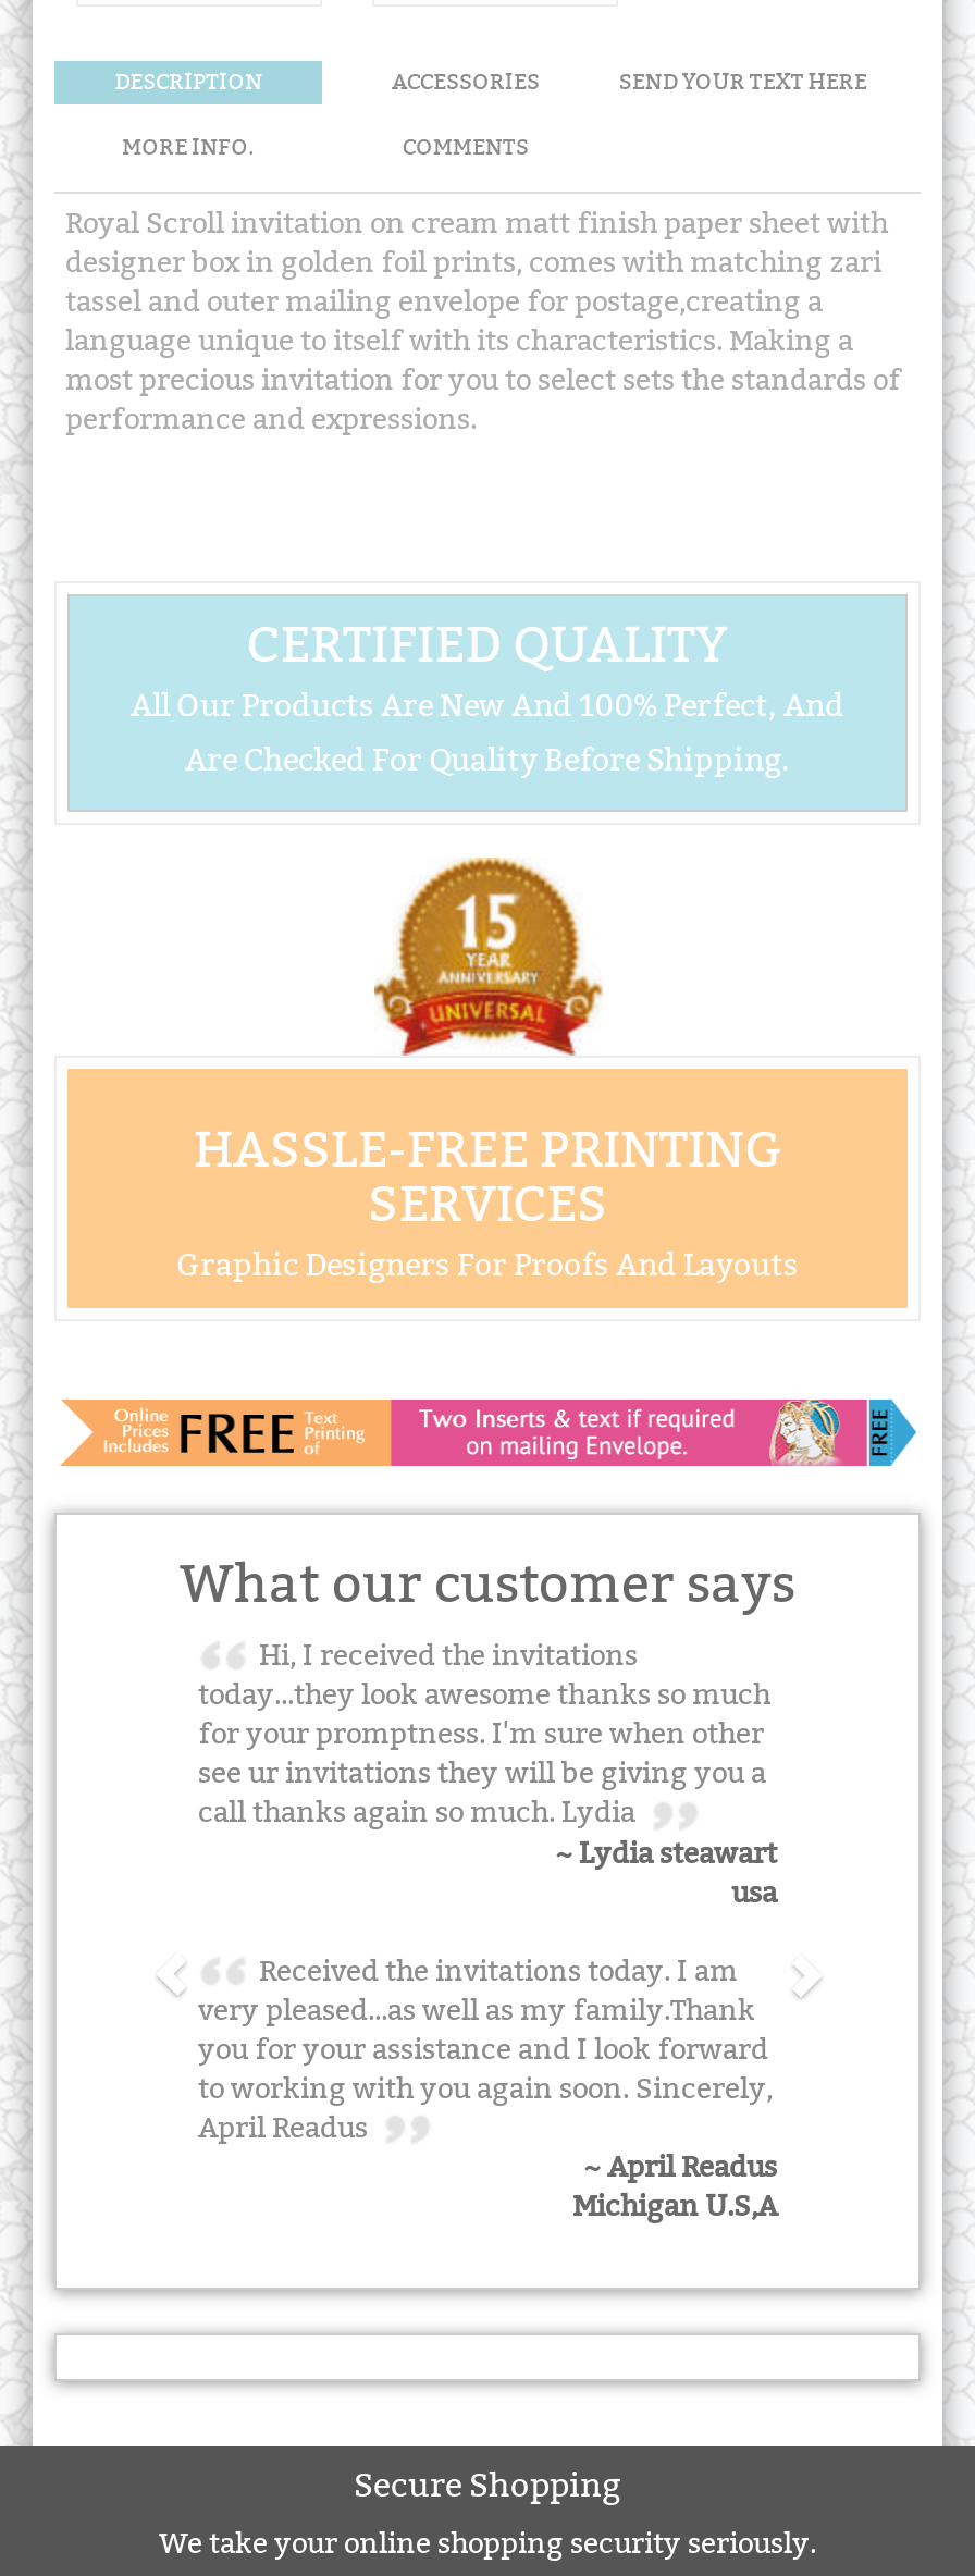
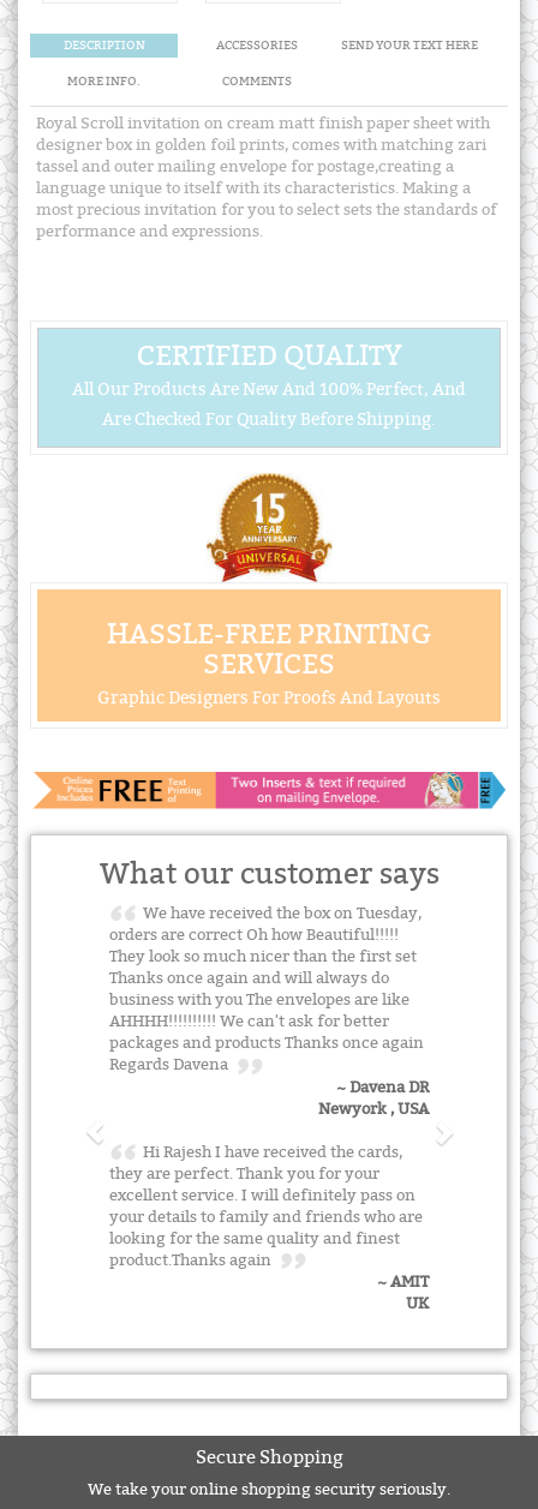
- Hi, I received the invitations
- today...they look awesome thanks so much
- for your promptness. I'm sure when other
- see ur invitations they will be giving you a
- call thanks again so much. Lydia
- ~ Lydia steawart
- usa
+ We have received the box on Tuesday,
+ orders are correct Oh how Beautiful!!!!!
+ They look so much nicer than the first set
+ Thanks once again and will always do
+ business with you The envelopes are like
+ AHHHH!!!!!!!!!! We can't ask for better
+ packages and products Thanks once again
+ Regards Davena
+ ~ Davena DR
+ Newyork , USA

- Received the invitations today. I am
- very pleased...as well as my family.Thank
- you for your assistance and I look forward
- to working with you again soon. Sincerely,
- April Readus
- ~ April Readus
- Michigan U.S,A
+ Hi Rajesh I have received the cards,
+ they are perfect. Thank you for your
+ excellent service. I will definitely pass on
+ your details to family and friends who are
+ looking for the same quality and finest
+ product.Thanks again
+ ~ AMIT
+ UK
